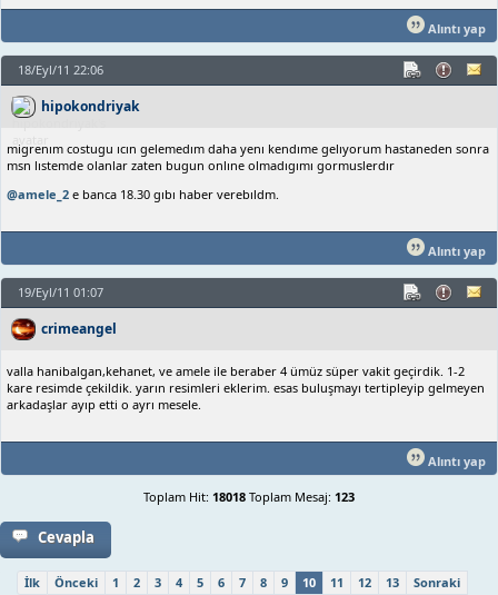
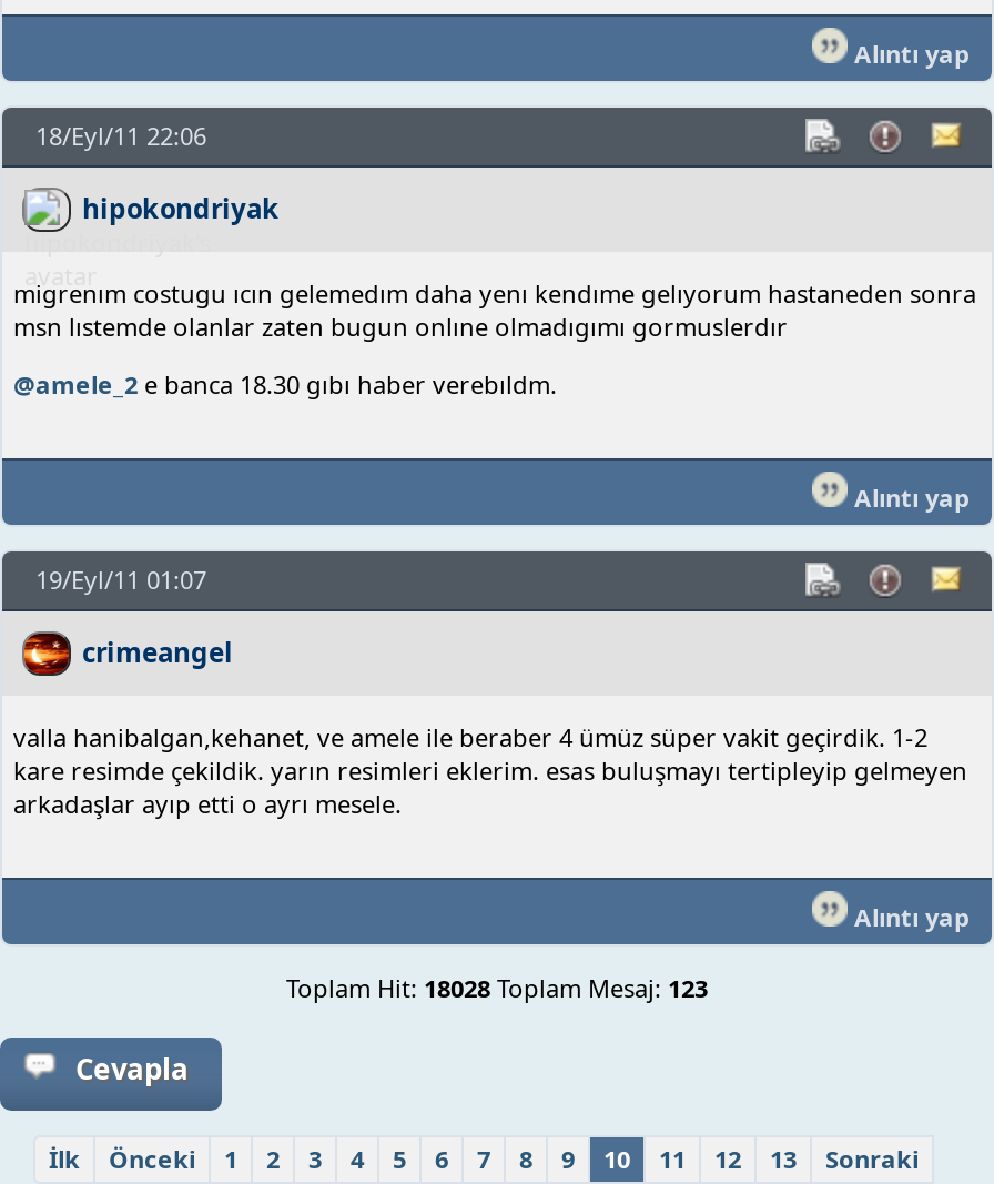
- Toplam Hit: 18018 Toplam Mesaj: 123
+ Toplam Hit: 18028 Toplam Mesaj: 123
